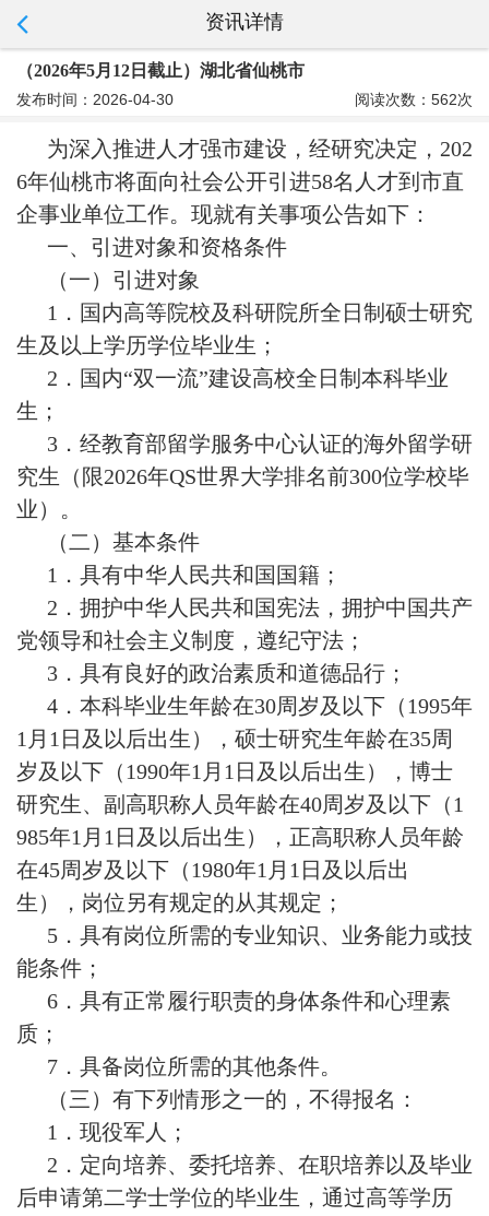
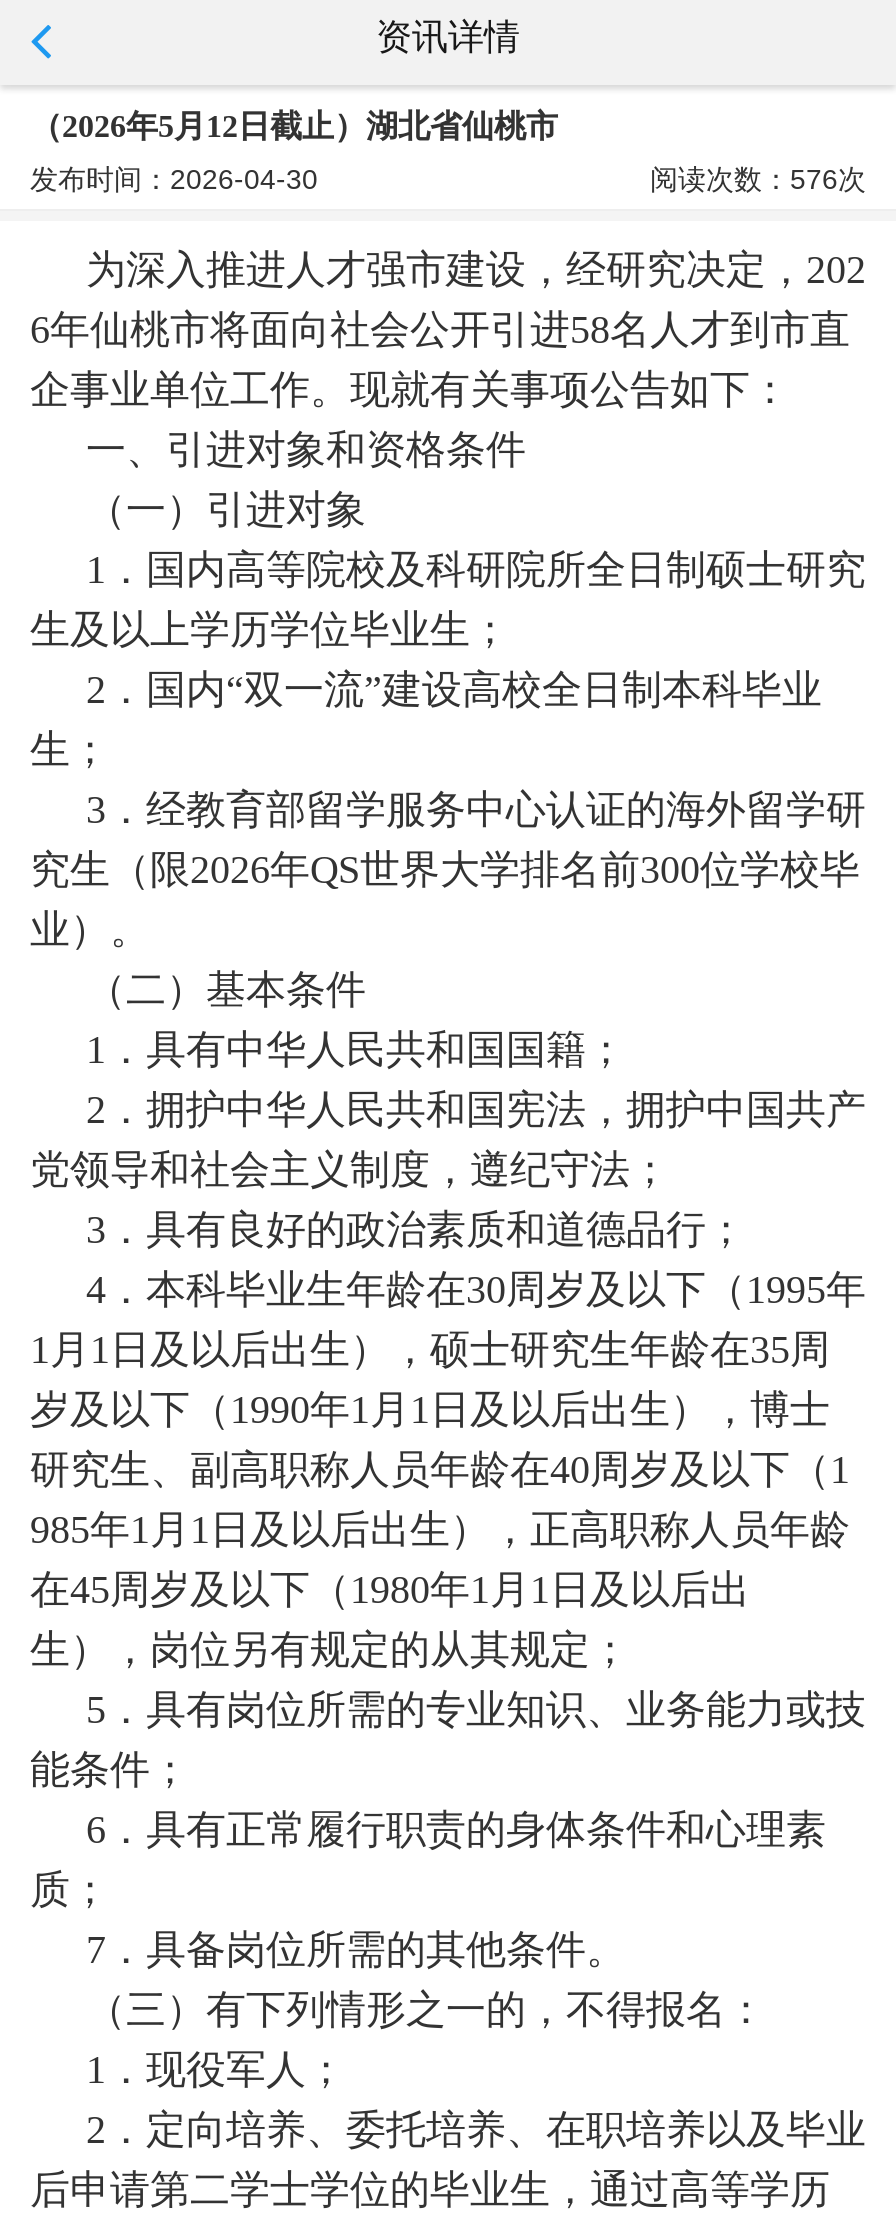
- 阅读次数：562次
+ 阅读次数：576次
